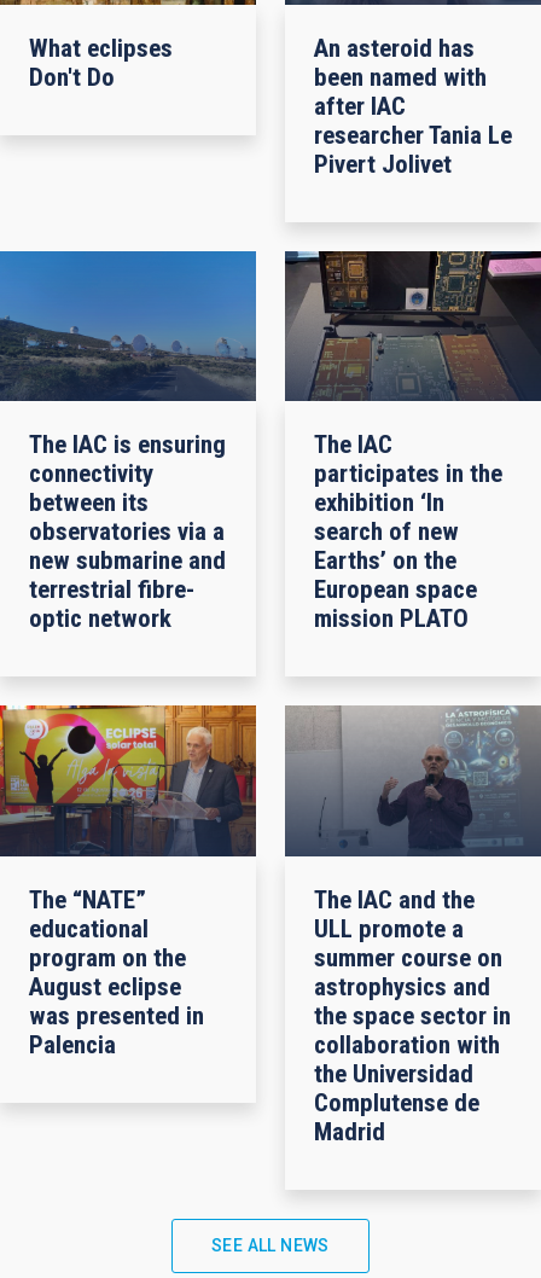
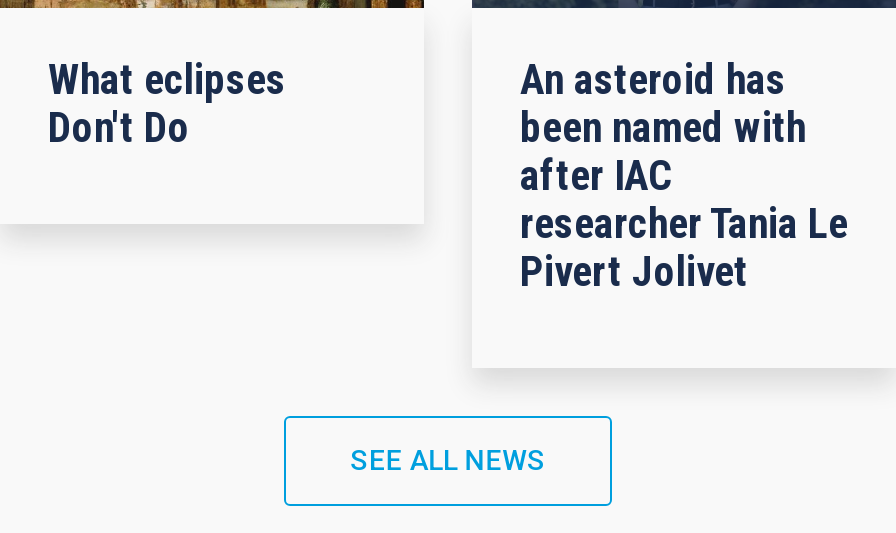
- [image]
- The IAC is ensuring
- connectivity
- between its
- observatories via a
- new submarine and
- terrestrial fibre-
- optic network

- [image]
- The IAC
- participates in the
- exhibition ‘In
- search of new
- Earths’ on the
- European space
- mission PLATO

- [image]
- The “NATE”
- educational
- program on the
- August eclipse
- was presented in
- Palencia

- [image]
- The IAC and the
- ULL promote a
- summer course on
- astrophysics and
- the space sector in
- collaboration with
- the Universidad
- Complutense de
- Madrid
